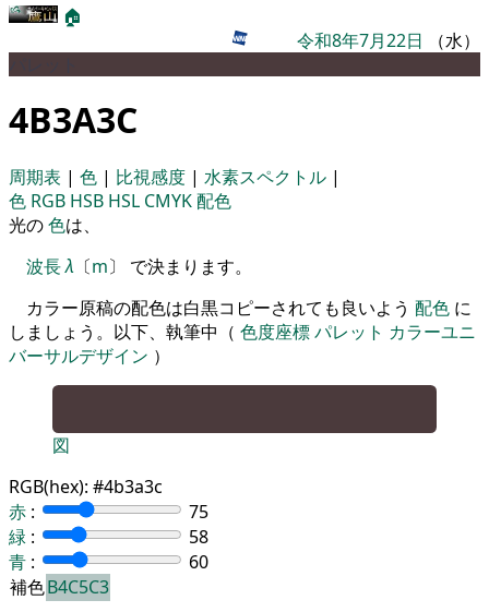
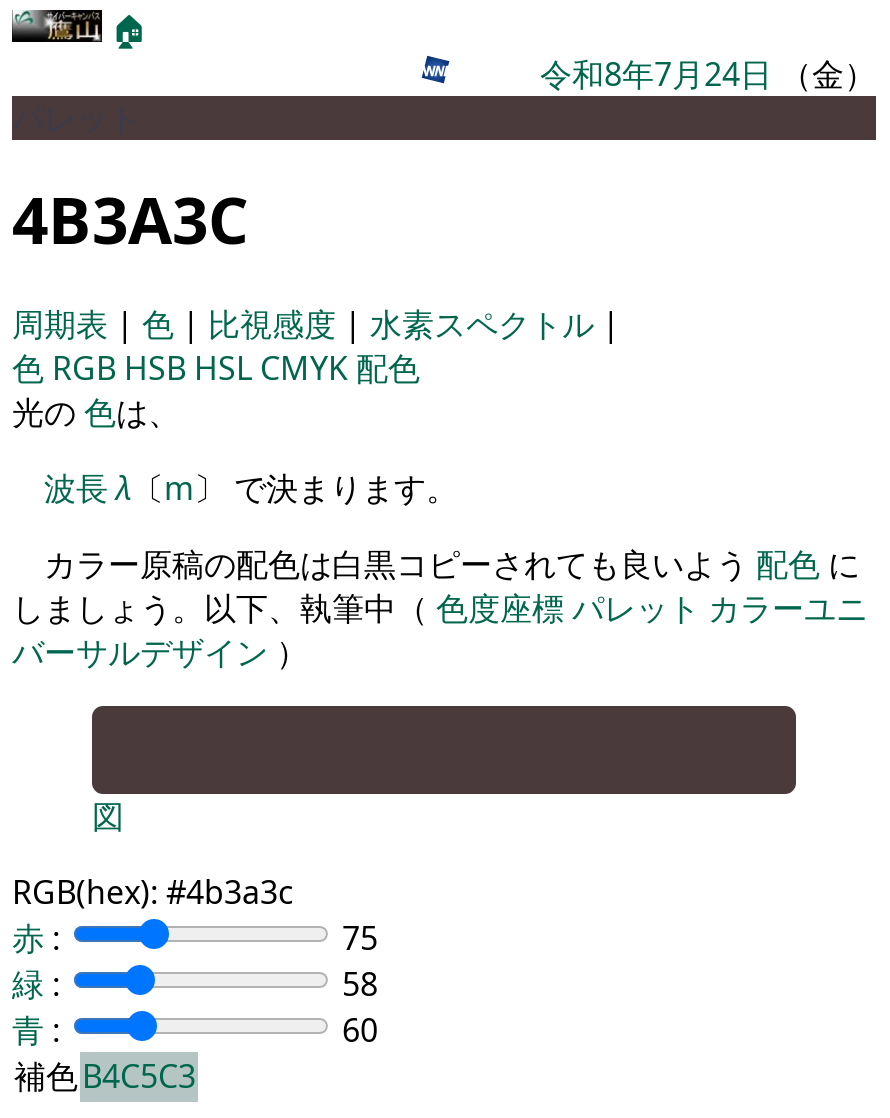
- 令和8年7月22日（水）
+ 令和8年7月24日（金）
